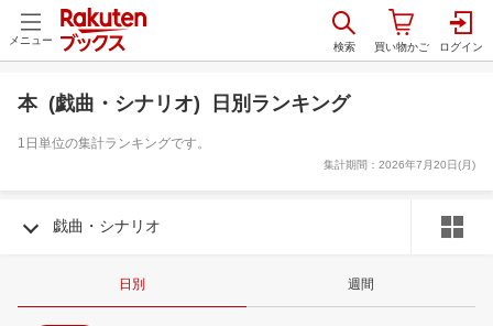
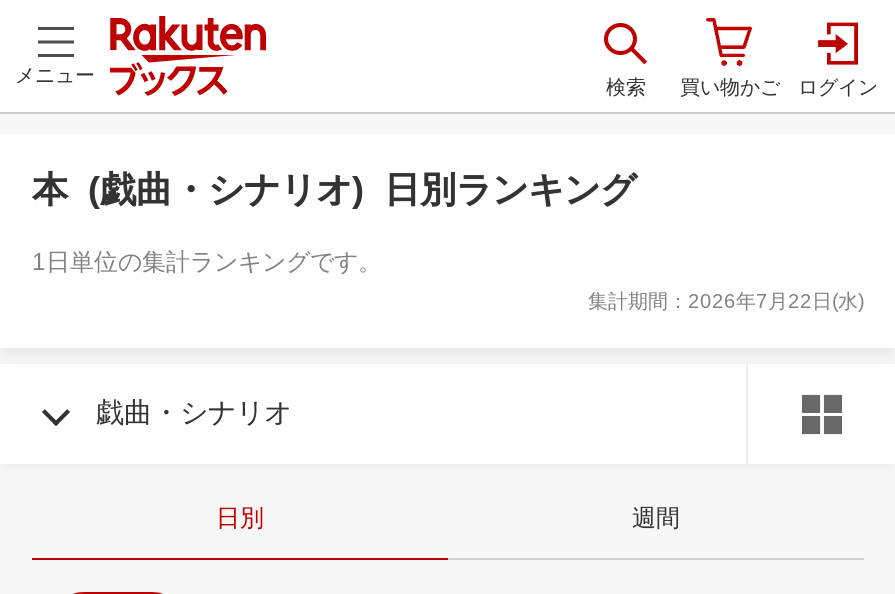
- 集計期間：2026年7月20日(月)
+ 集計期間：2026年7月22日(水)
